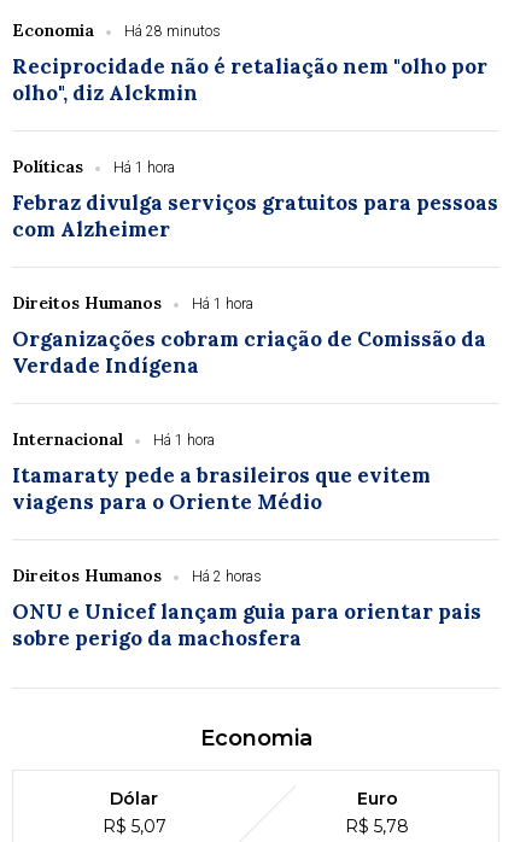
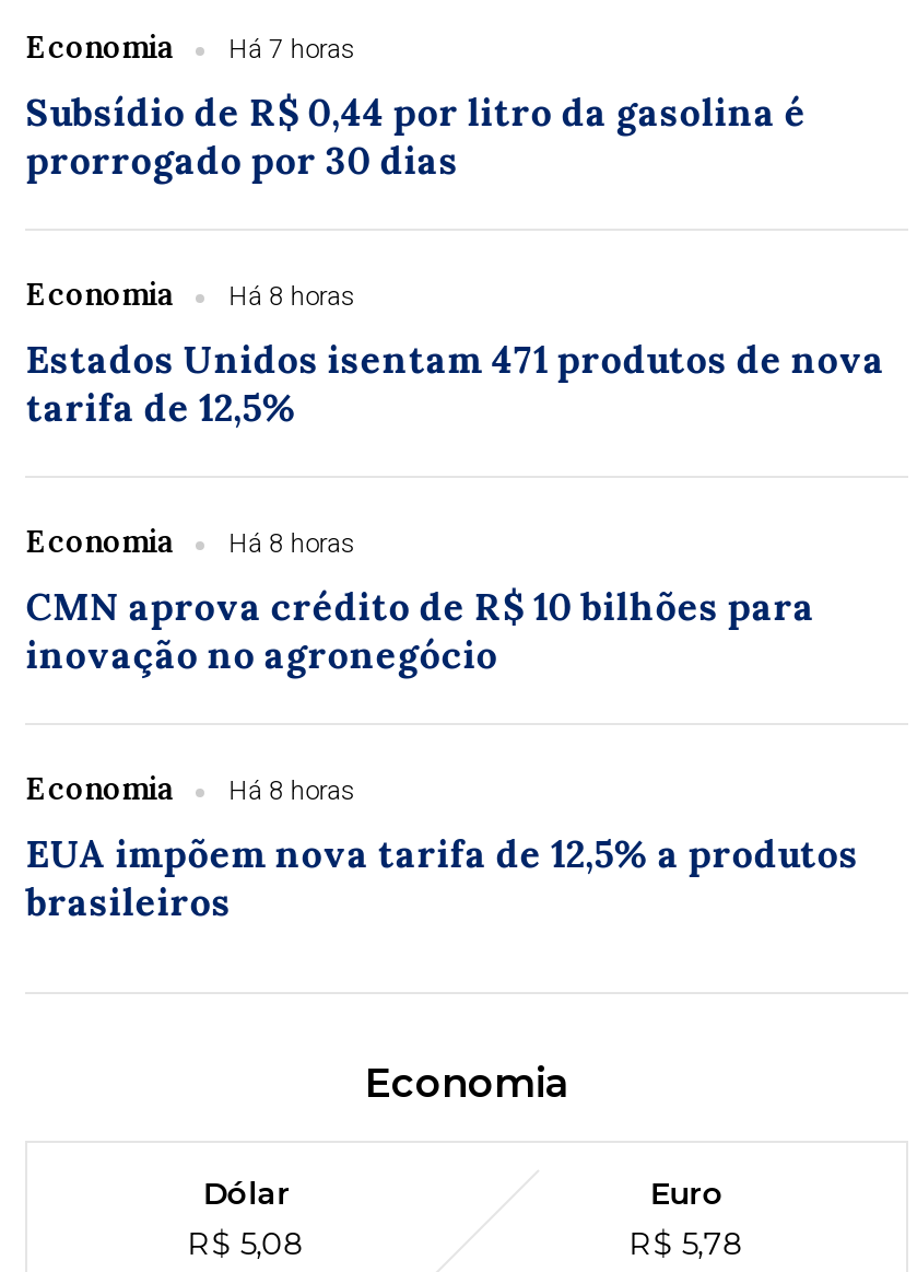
- Há 28 minutos
- Reciprocidade não é retaliação nem "olho por
- olho", diz Alckmin
- Políticas
- Há 1 hora
- Febraz divulga serviços gratuitos para pessoas
- com Alzheimer
- Direitos Humanos
- Há 1 hora
- Organizações cobram criação de Comissão da
- Verdade Indígena
- Internacional
- Há 1 hora
- Itamaraty pede a brasileiros que evitem
- viagens para o Oriente Médio
- Direitos Humanos
- Há 2 horas
- ONU e Unicef lançam guia para orientar pais
- sobre perigo da machosfera
+ Há 7 horas
+ Subsídio de R$ 0,44 por litro da gasolina é
+ prorrogado por 30 dias
+ Economia
+ Há 8 horas
+ Estados Unidos isentam 471 produtos de nova
+ tarifa de 12,5%
+ Economia
+ Há 8 horas
+ CMN aprova crédito de R$ 10 bilhões para
+ inovação no agronegócio
+ Economia
+ Há 8 horas
+ EUA impõem nova tarifa de 12,5% a produtos
+ brasileiros

- R$ 5,07
+ R$ 5,08
